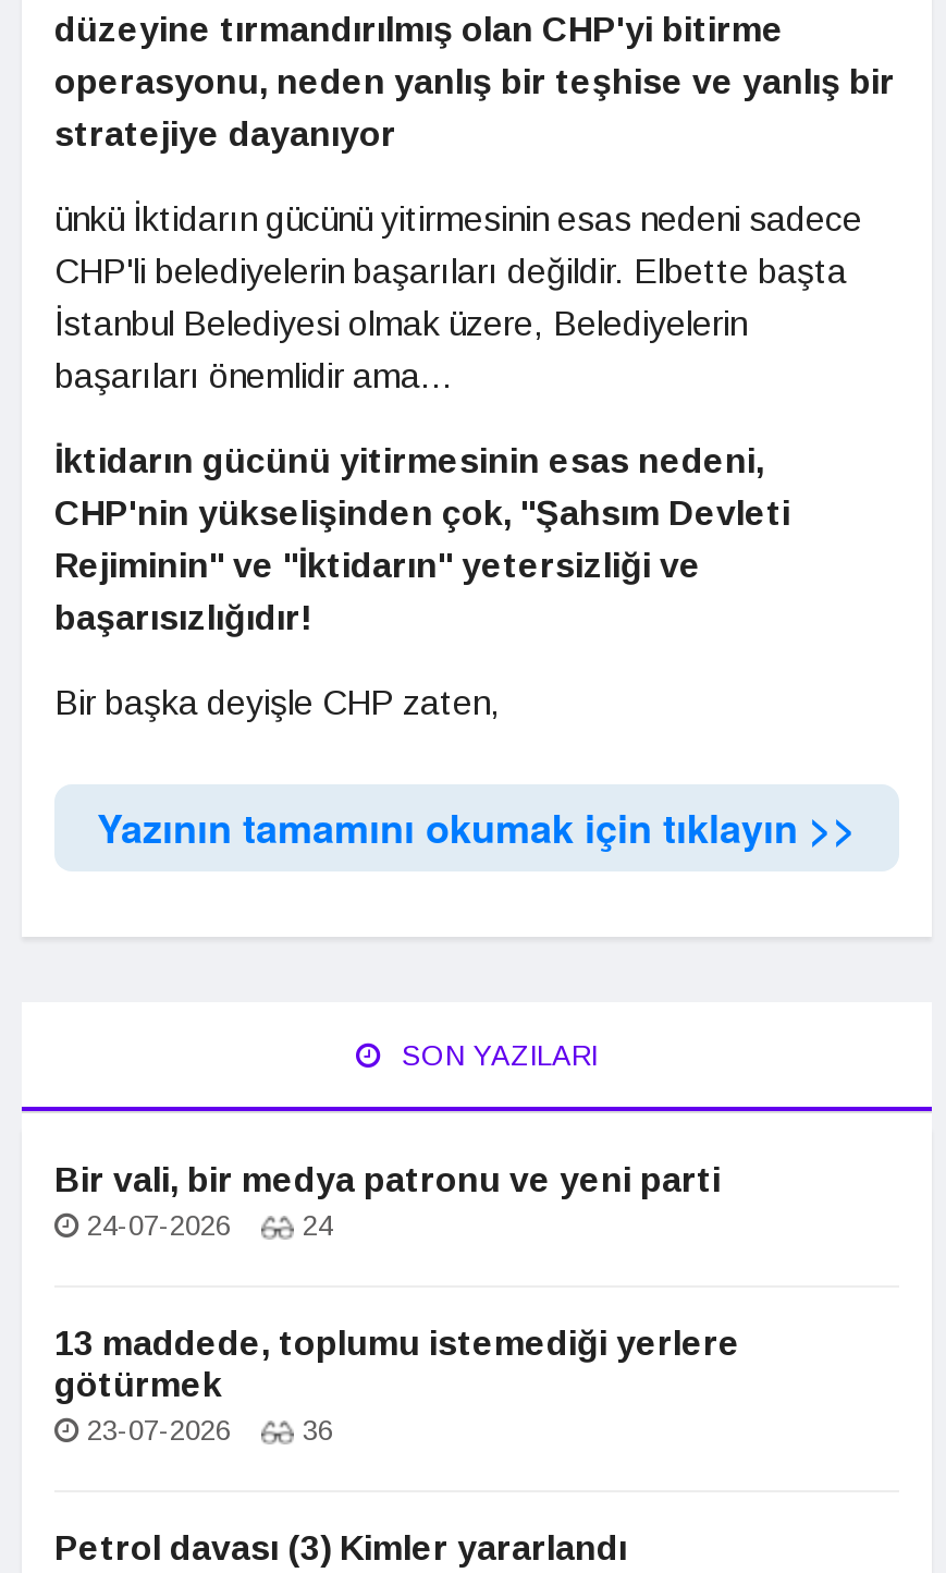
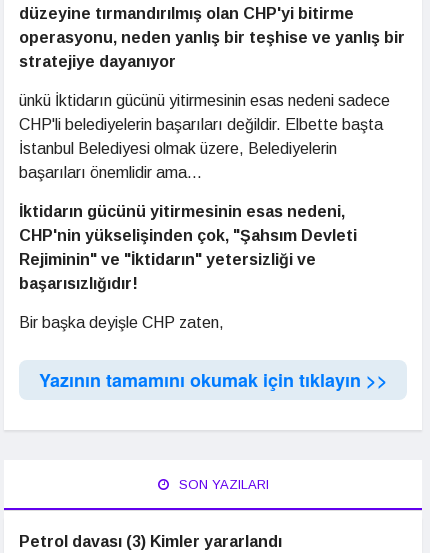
- Bir vali, bir medya patronu ve yeni parti
- 24-07-2026
- 24
- 13 maddede, toplumu istemediği yerlere
- götürmek
- 23-07-2026
- 36
